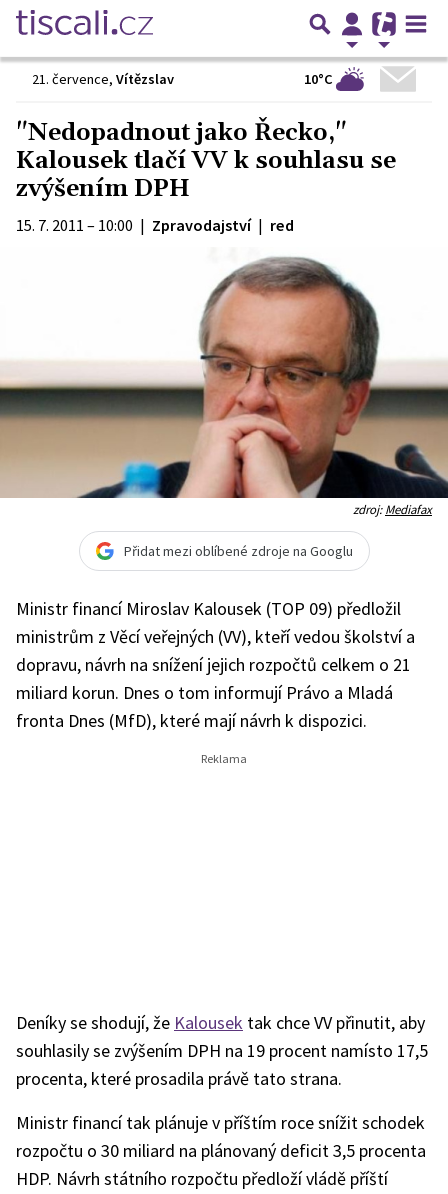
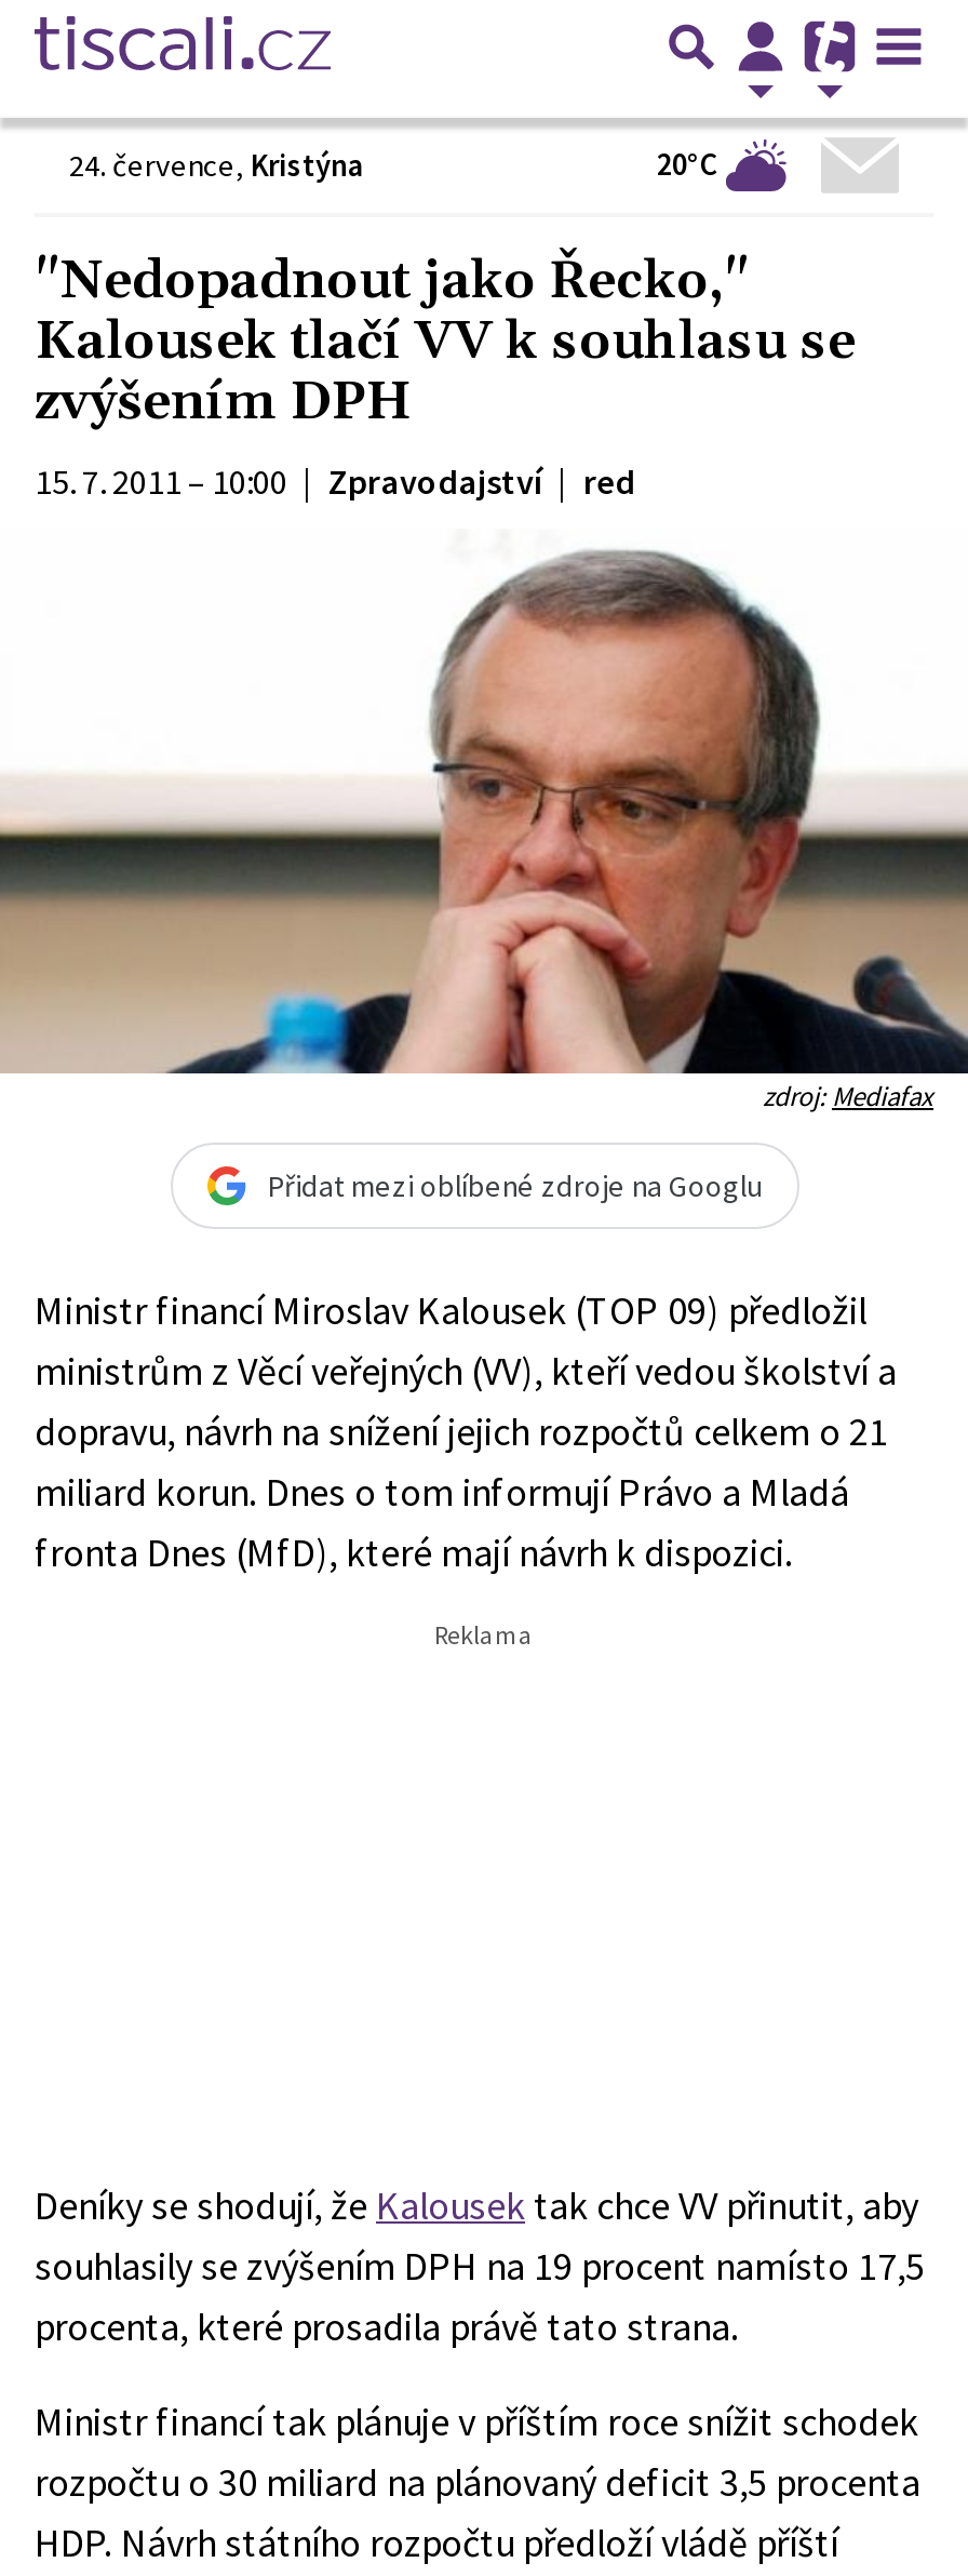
- 21. července, Vítězslav
- 10°C
+ 24. července, Kristýna
+ 20°C
